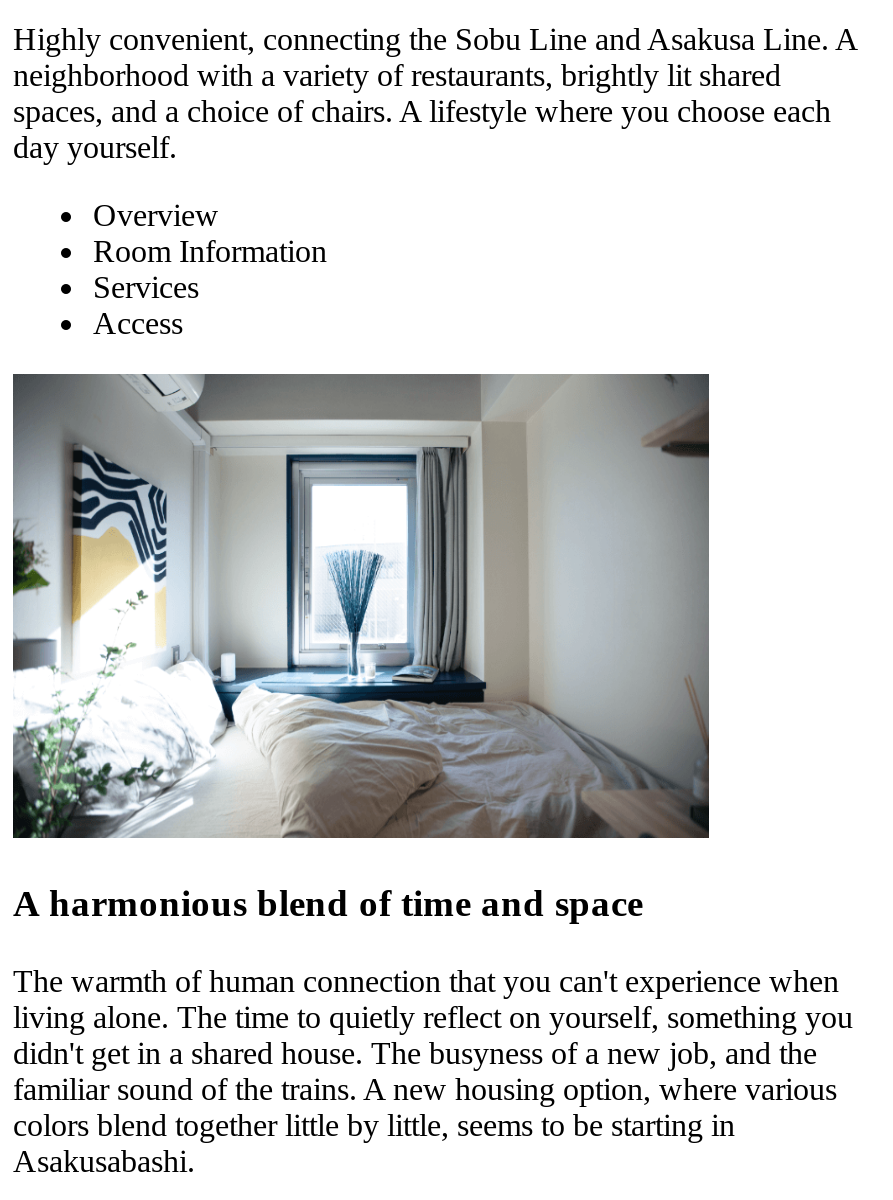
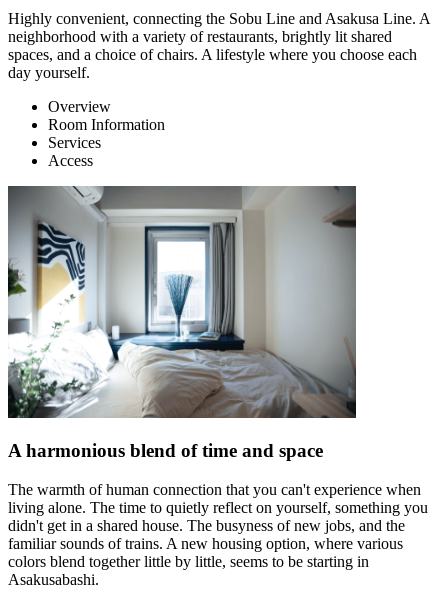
- didn't get in a shared house. The busyness of a new job, and the
- familiar sound of the trains. A new housing option, where various
+ didn't get in a shared house. The busyness of new jobs, and the
+ familiar sounds of trains. A new housing option, where various
